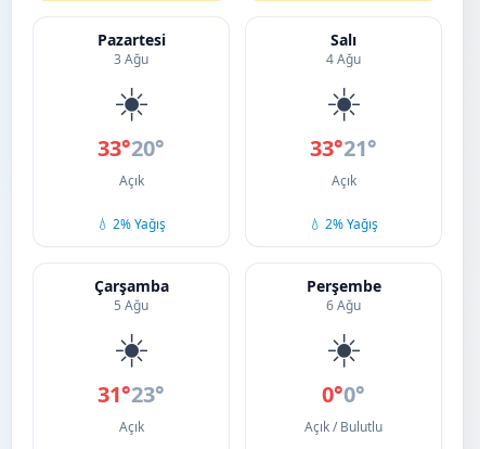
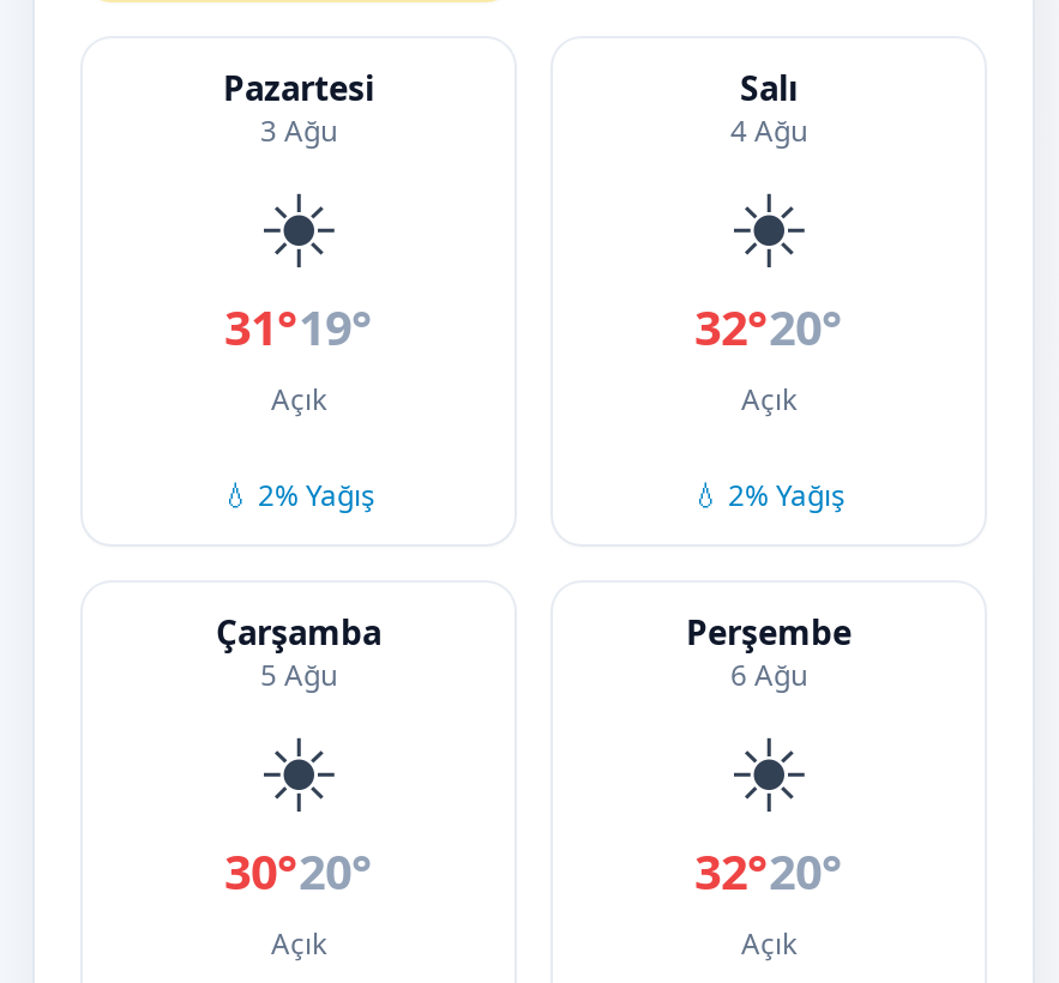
- 33°20°
+ 31°19°

- 33°21°
+ 32°20°

- 31°23°
+ 30°20°

- 0°0°
- Açık / Bulutlu
+ 32°20°
+ Açık
